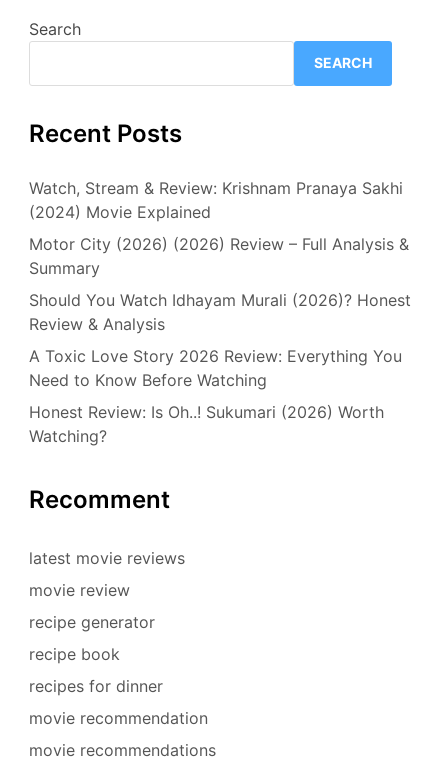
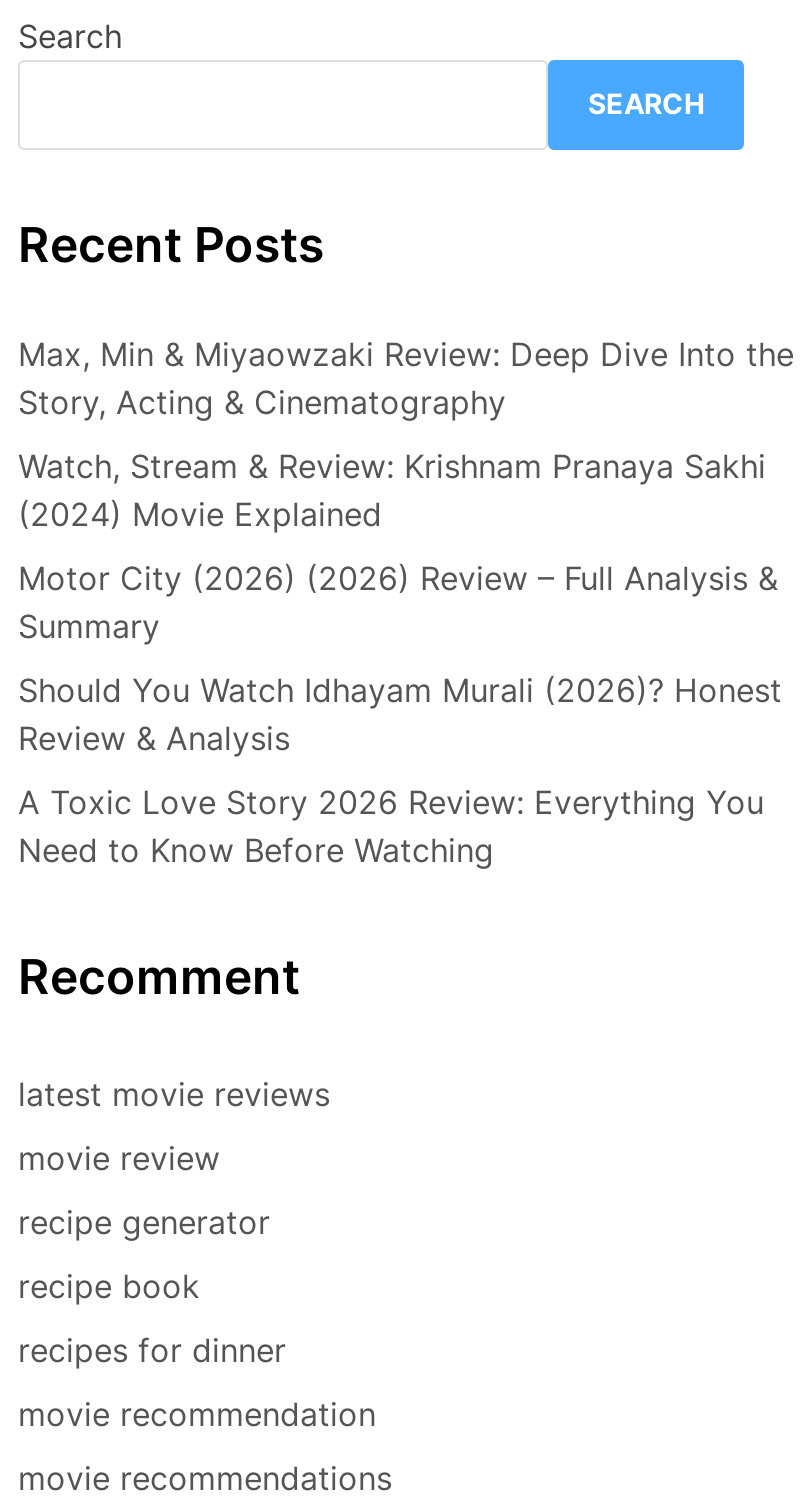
+ Max, Min & Miyaowzaki Review: Deep Dive Into the
+ Story, Acting & Cinematography

moved down: Watch, Stream & Review: Krishnam Pranaya Sakhi | (2024) Movie Explained | Motor City (2026) (2026) Review – Full Analysis & | Summary | Should You Watch Idhayam Murali (2026)? Honest | Review & Analysis | A Toxic Love Story 2026 Review: Everything You | Need to Know Before Watching

- Honest Review: Is Oh..! Sukumari (2026) Worth
- Watching?
